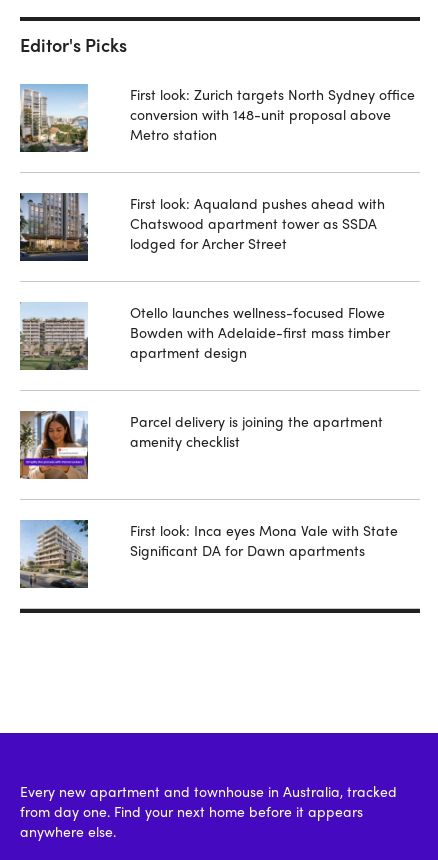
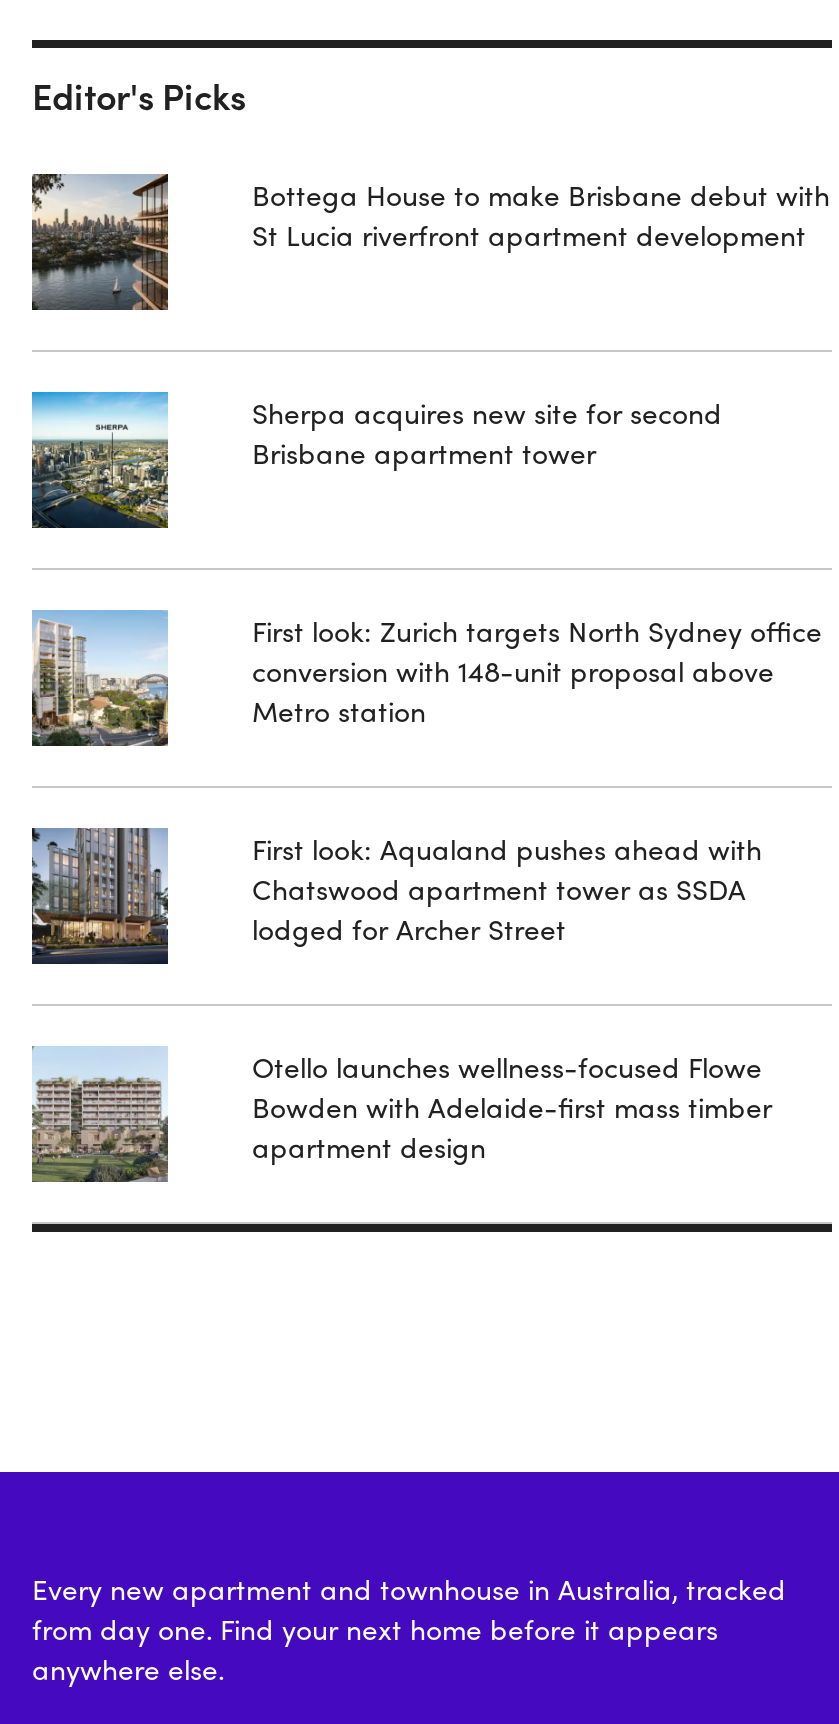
+ [image]

+ [image]

+ Bottega House to make Brisbane debut with
+ St Lucia riverfront apartment development

+ Sherpa acquires new site for second
+ Brisbane apartment tower

moved down: [image] | First look: Zurich targets North Sydney office | conversion with 148-unit proposal above | ... | Bowden with Adelaide-first mass timber | apartment design

- [image]

- Parcel delivery is joining the apartment
- amenity checklist

- [image]

- First look: Inca eyes Mona Vale with State
- Significant DA for Dawn apartments
